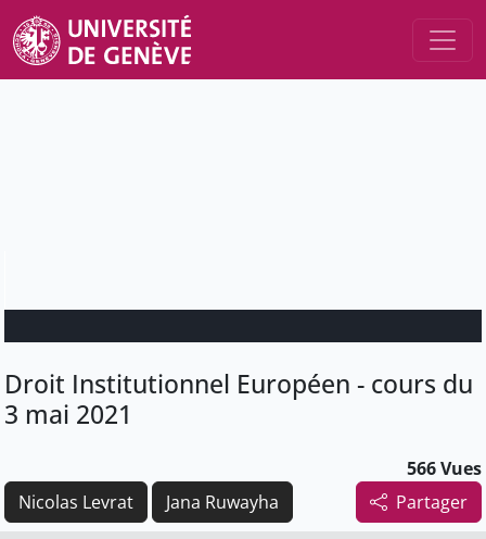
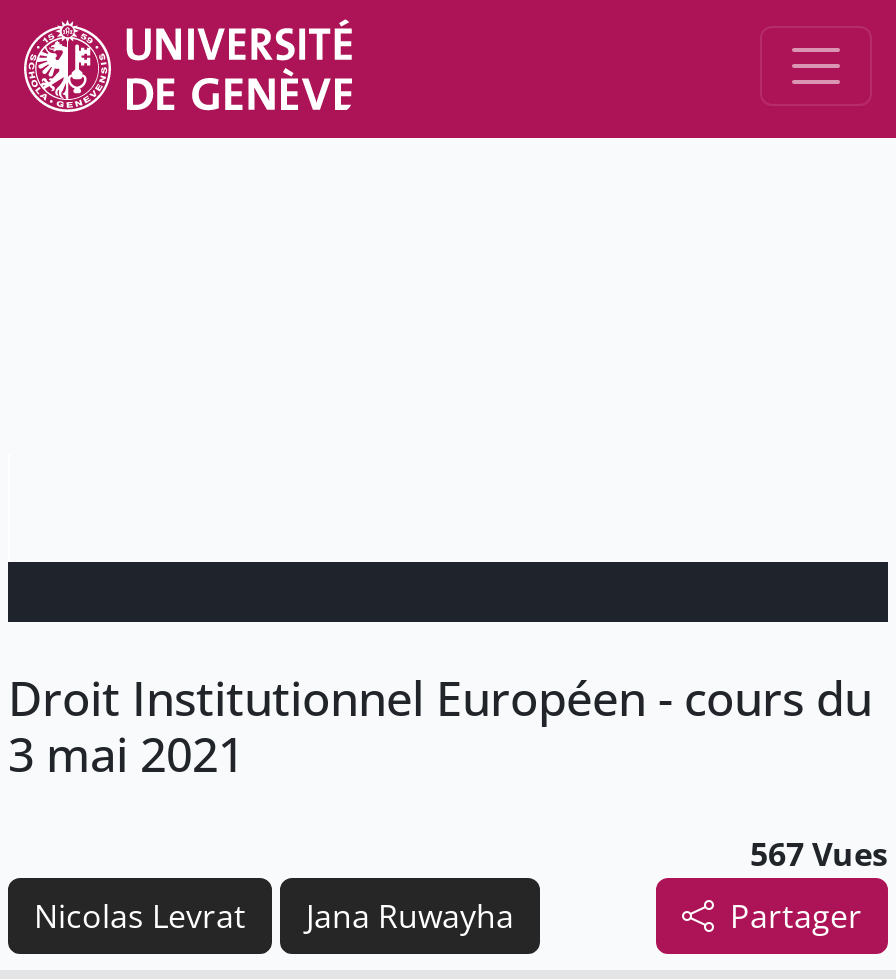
- 566 Vues
+ 567 Vues
